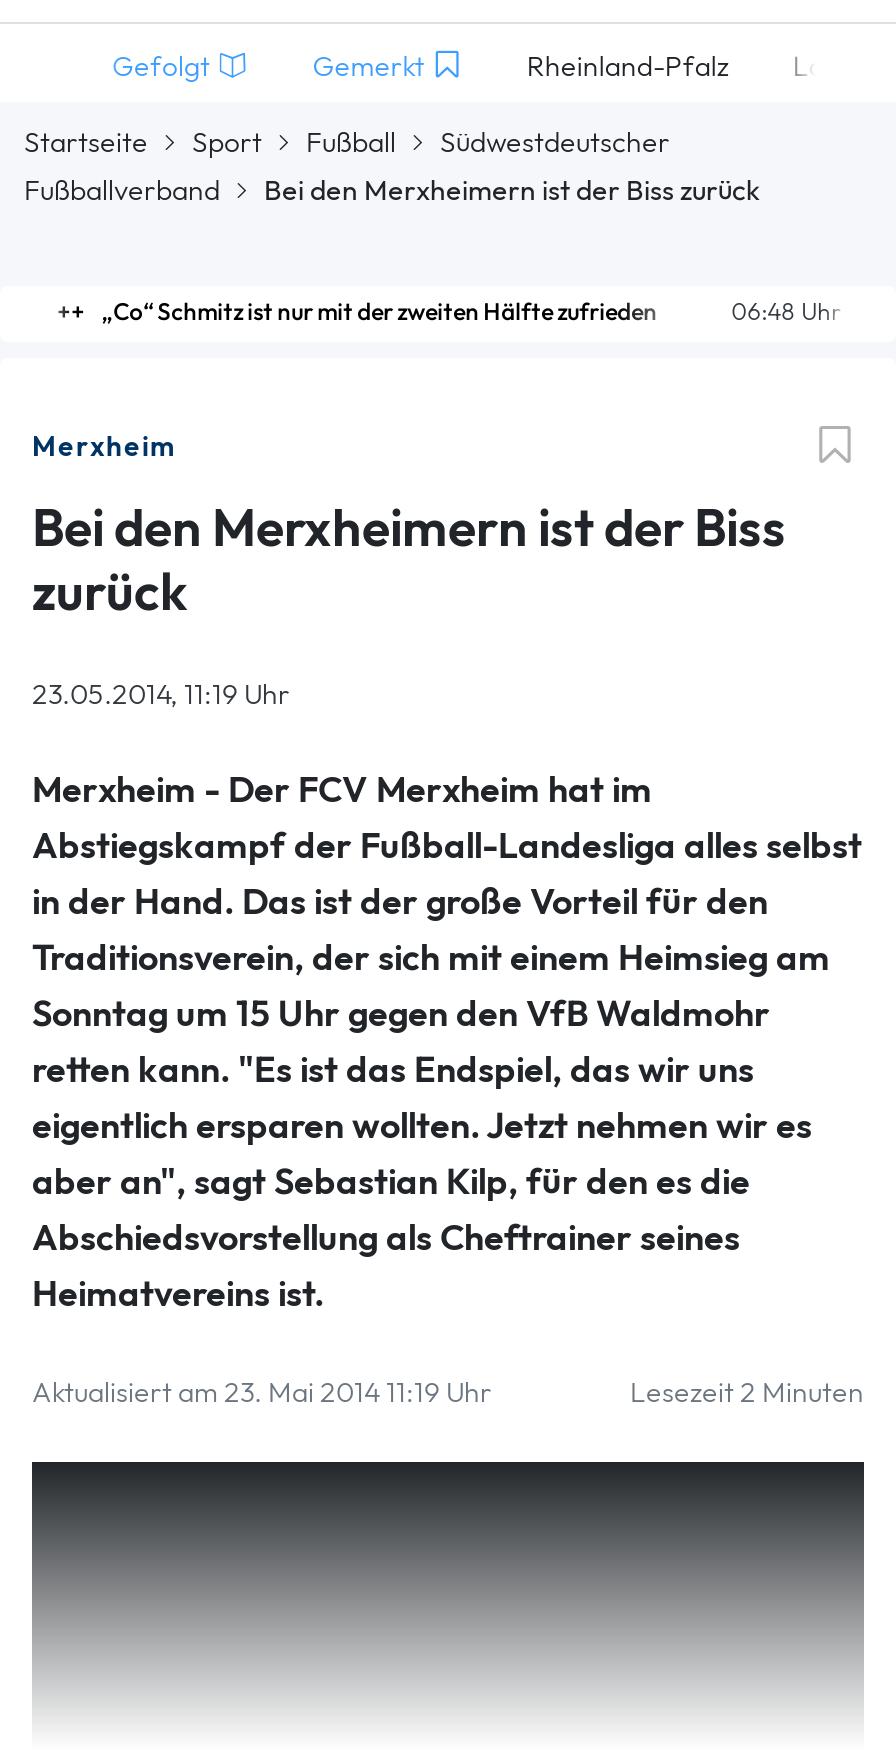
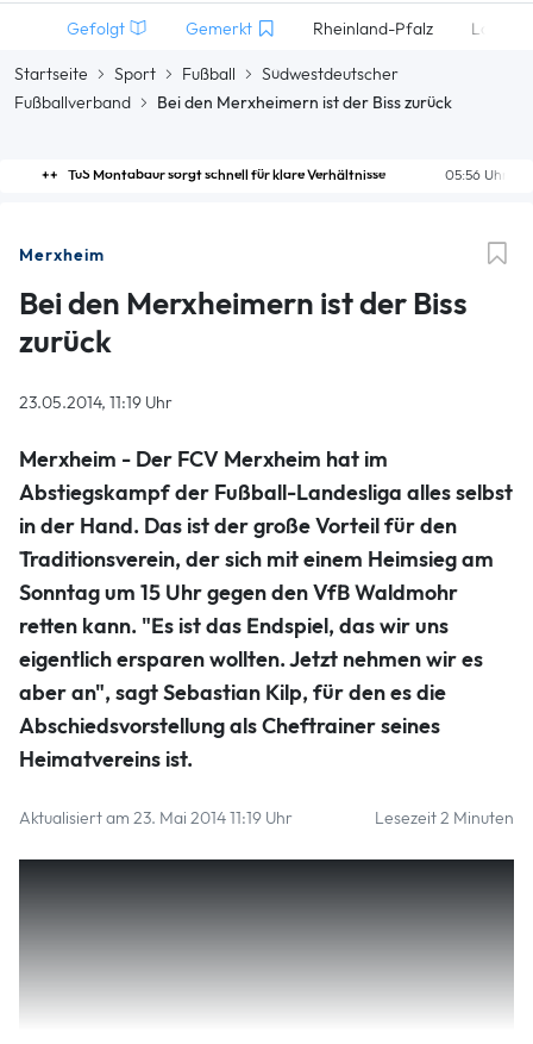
- 06:48 Uhr
- „Co“ Schmitz ist nur mit der zweiten Hälfte zufrieden
+ 05:56 Uhr
+ TuS Montabaur sorgt schnell für klare Verhältnisse
